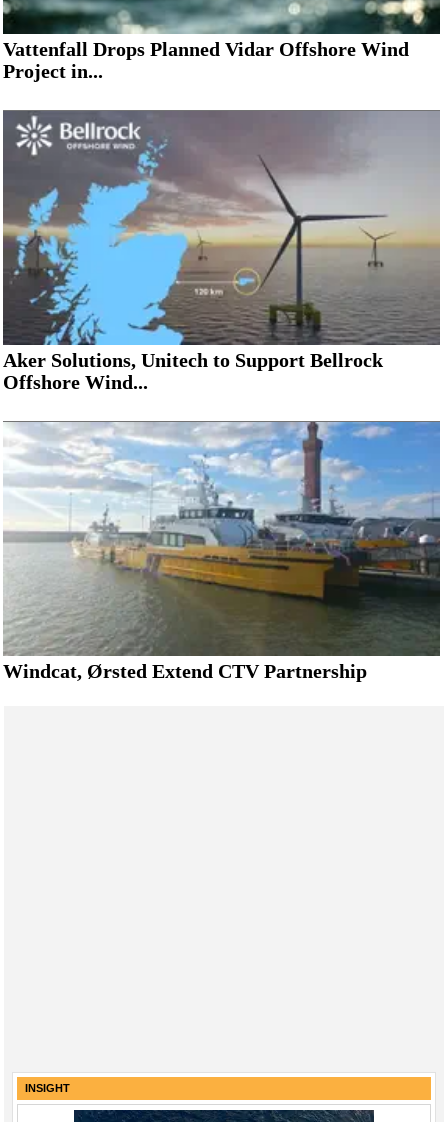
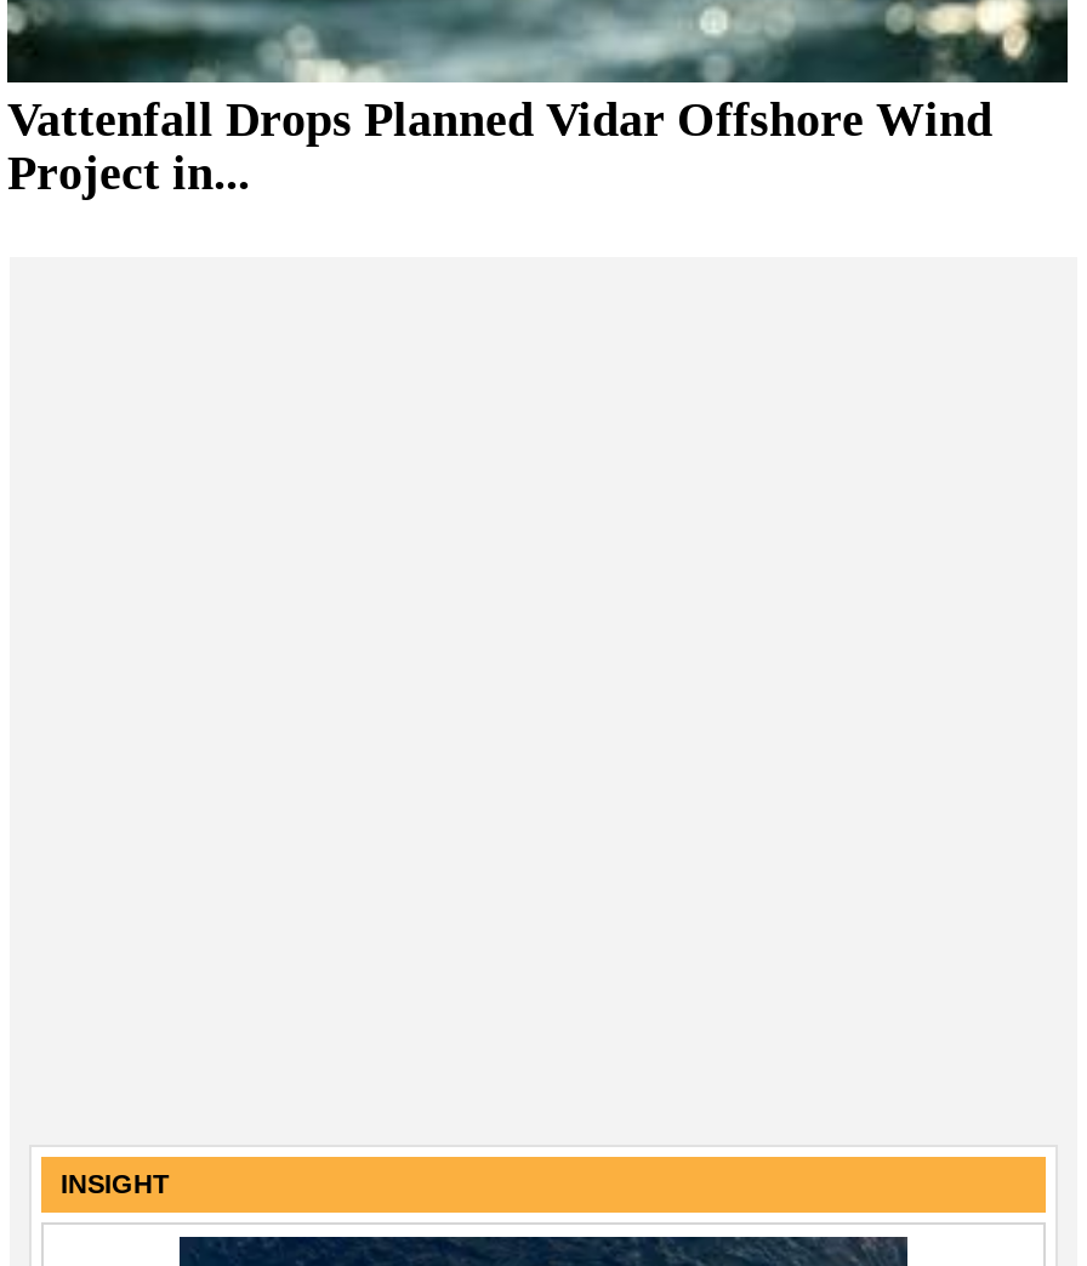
- [image]
- Aker Solutions, Unitech to Support Bellrock
- Offshore Wind...

- [image]
- Windcat, Ørsted Extend CTV Partnership
